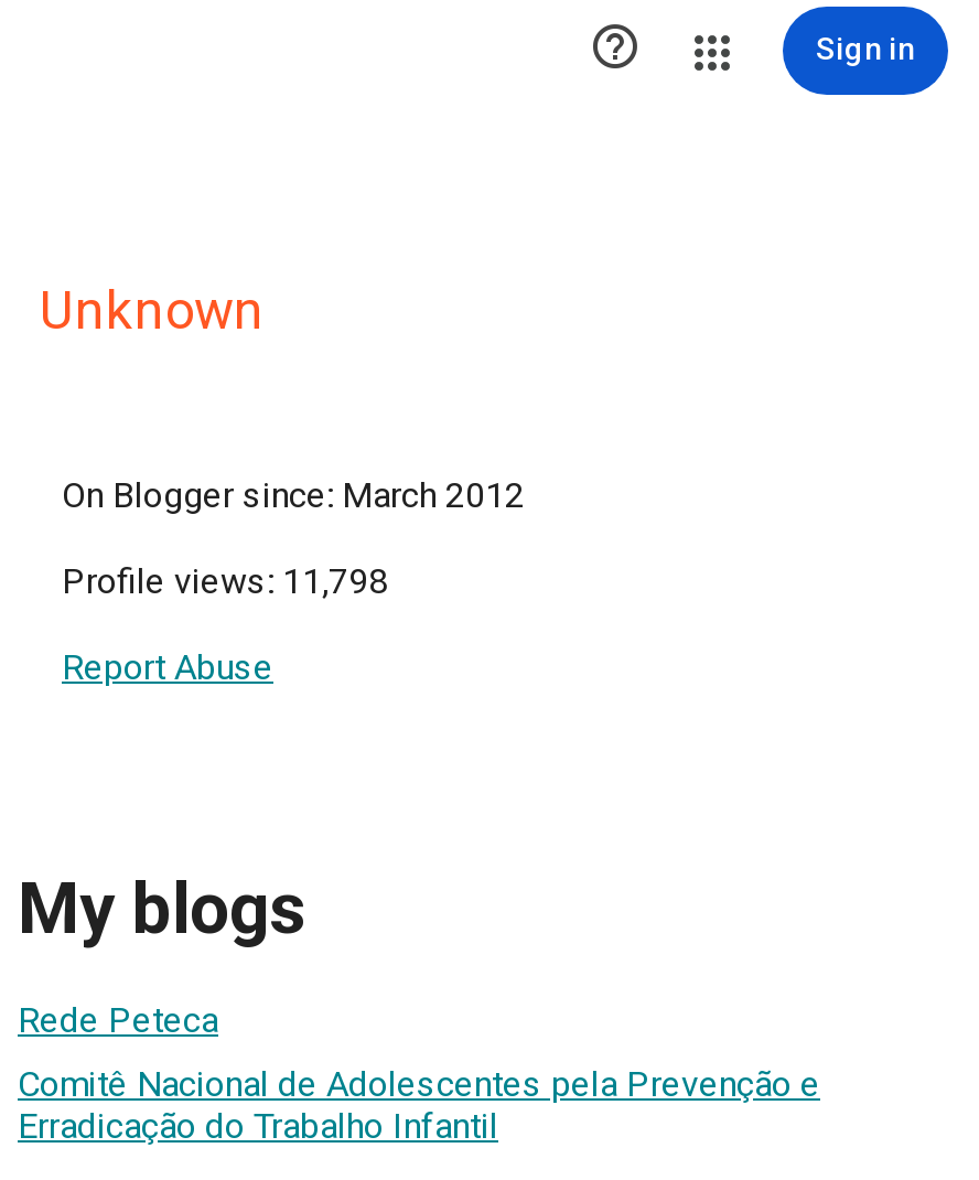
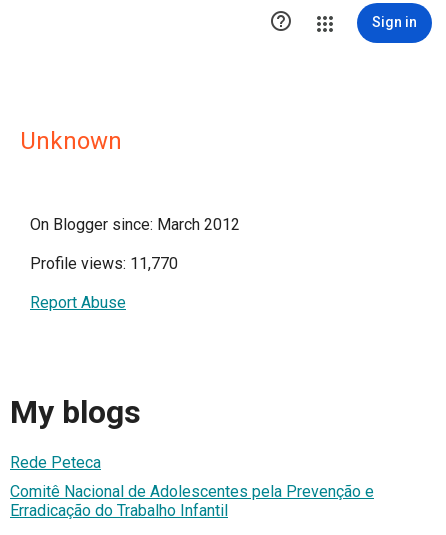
- Profile views: 11,798
+ Profile views: 11,770
